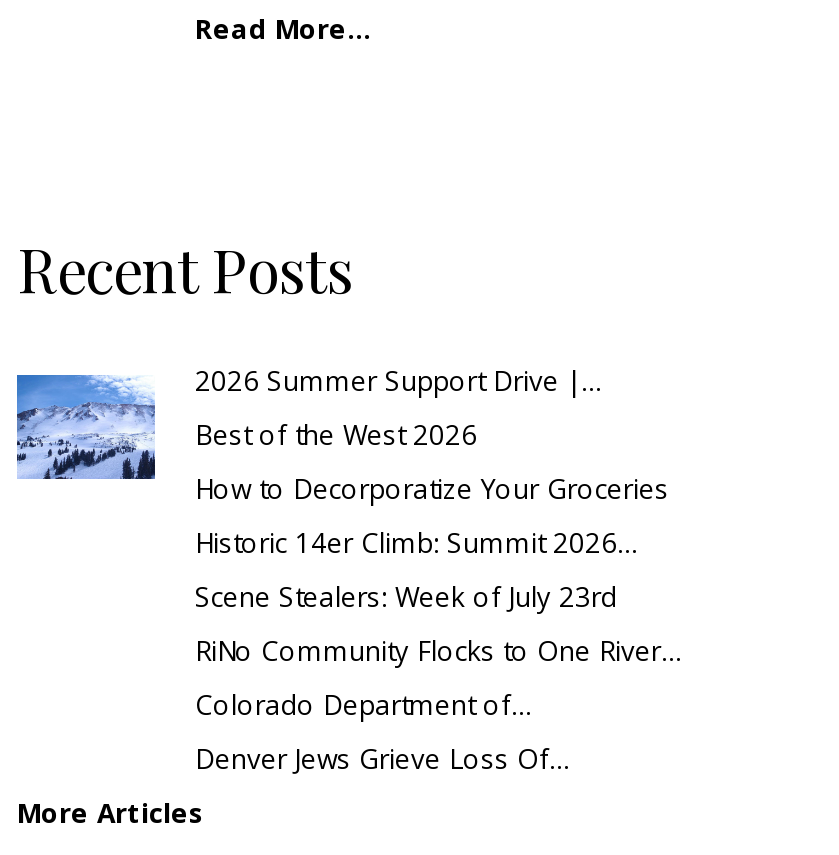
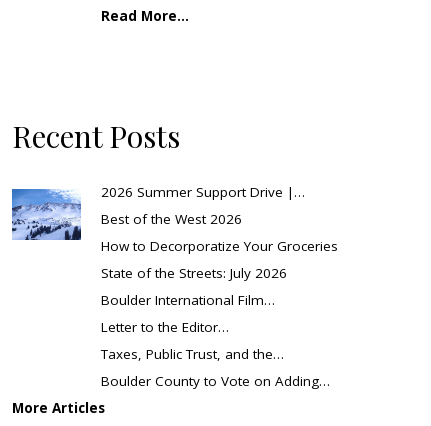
- Historic 14er Climb: Summit 2026…
+ State of the Streets: July 2026

- Scene Stealers: Week of July 23rd
+ Boulder International Film…

- RiNo Community Flocks to One River…
+ Letter to the Editor…

- Colorado Department of…
+ Taxes, Public Trust, and the…

- Denver Jews Grieve Loss Of…
+ Boulder County to Vote on Adding…
